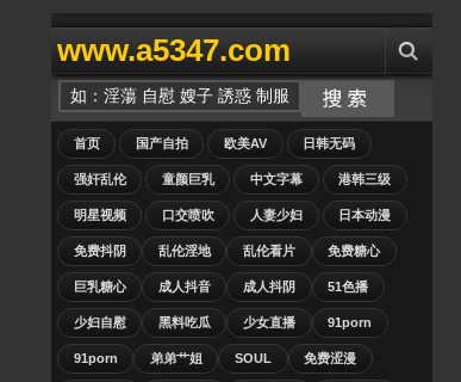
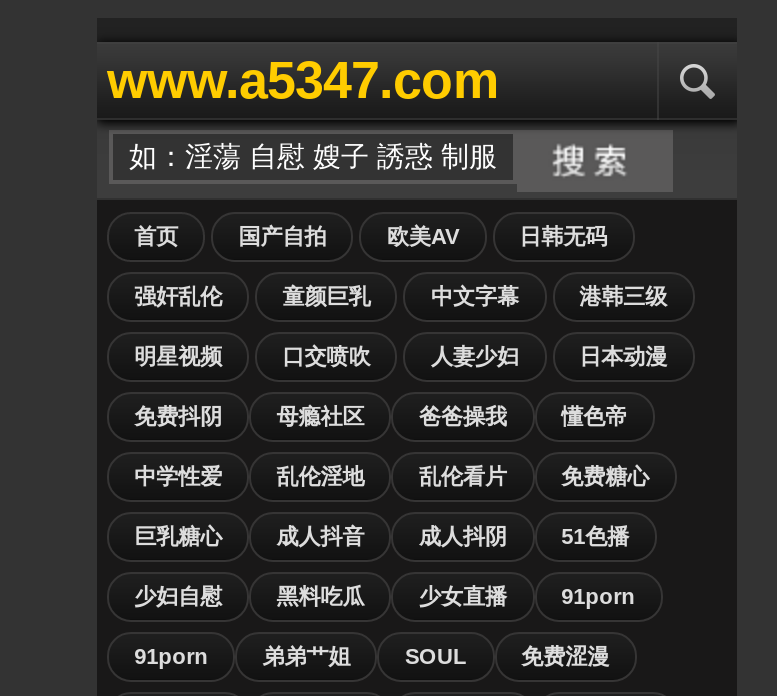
+ 母瘾社区
+ 爸爸操我
+ 懂色帝
+ 中学性爱
